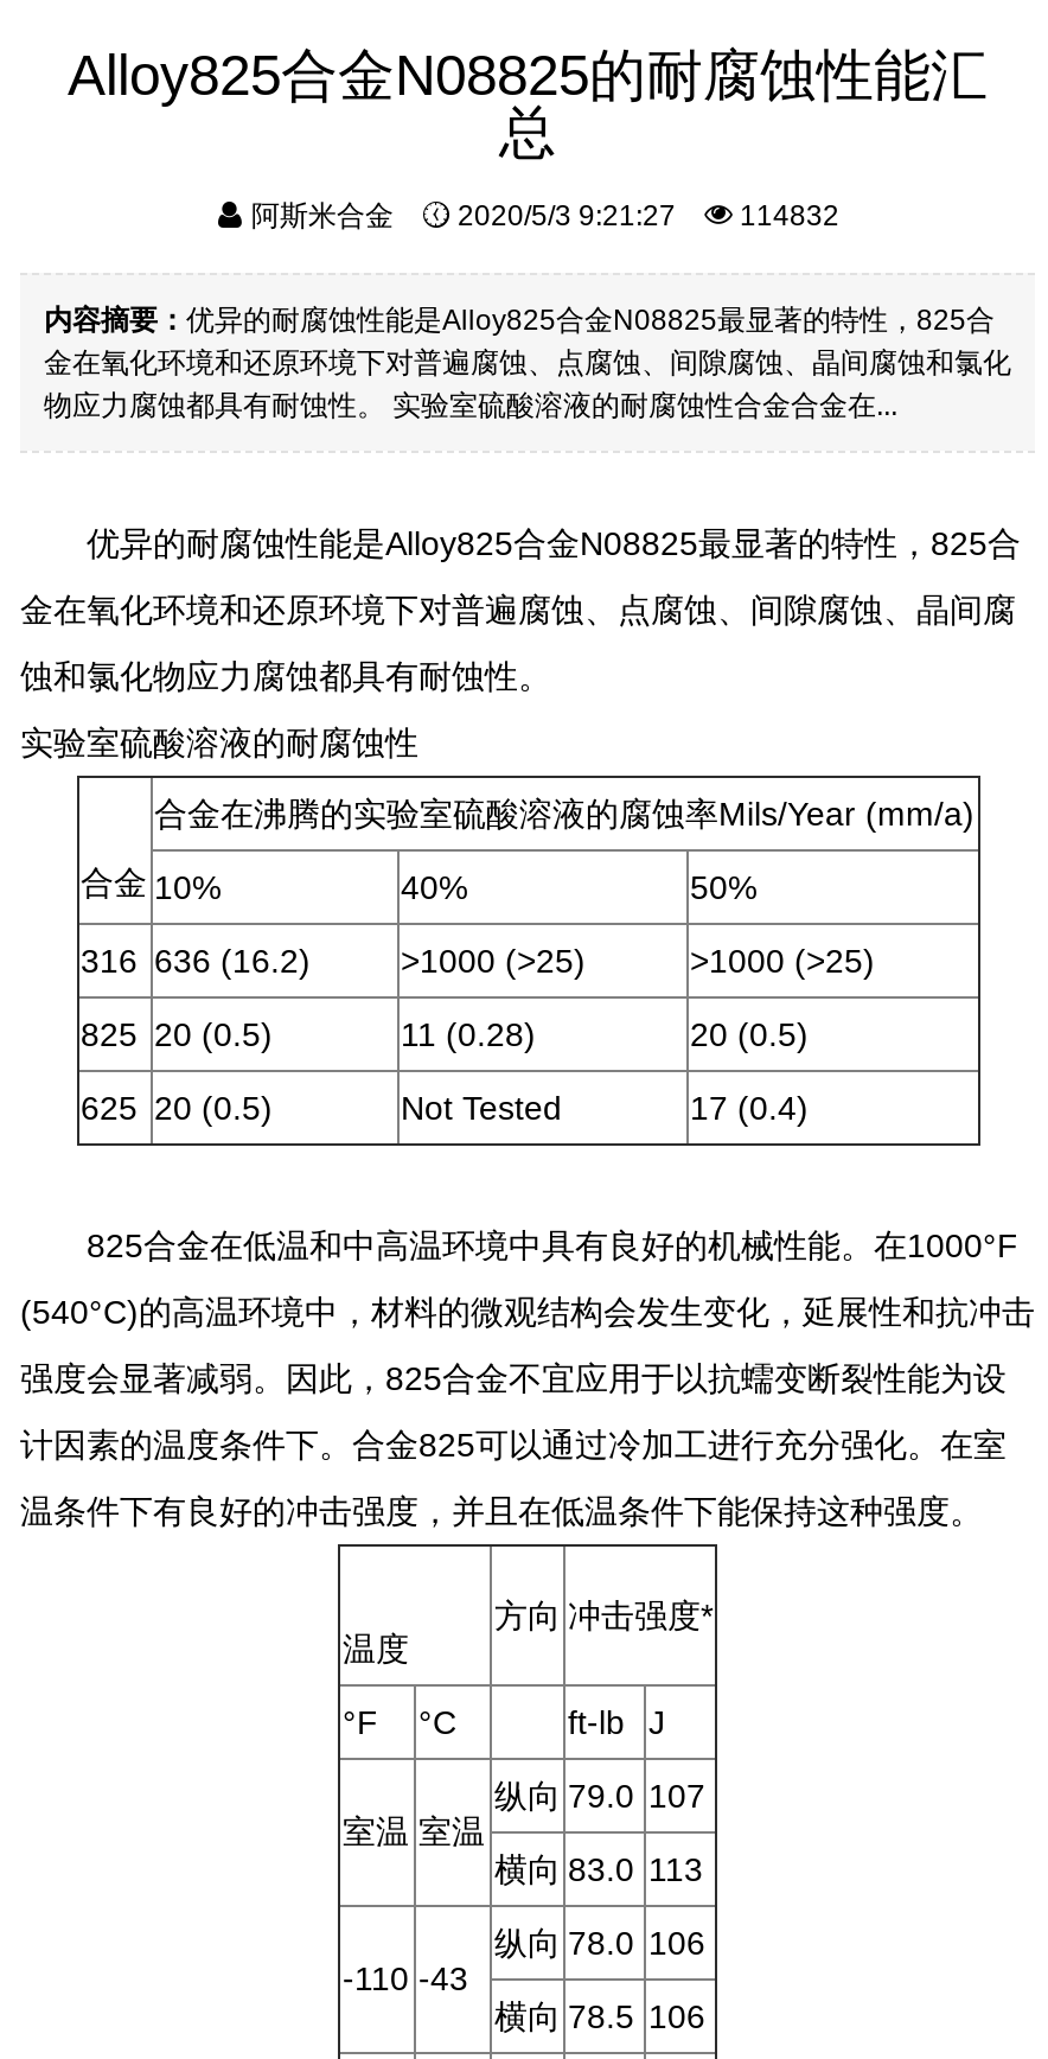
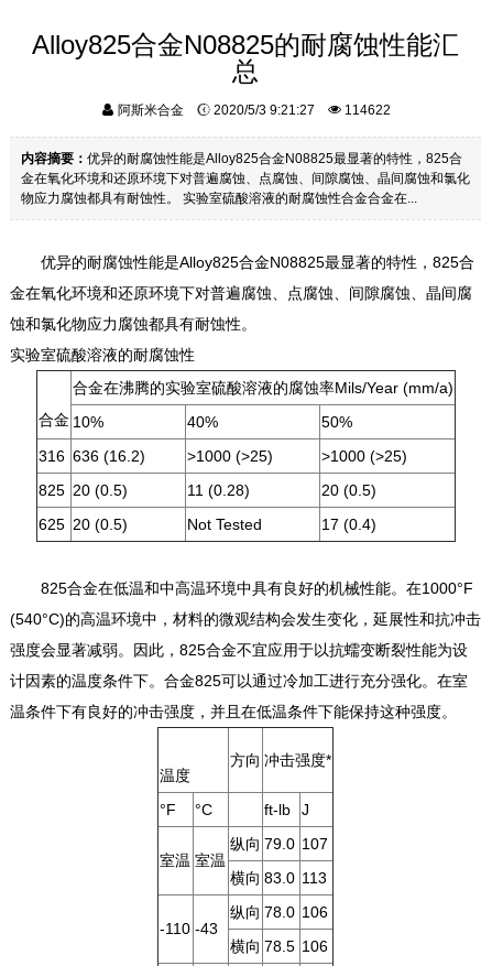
- 阿斯米合金 2020/5/3 9:21:27 114832
+ 阿斯米合金 2020/5/3 9:21:27 114622
